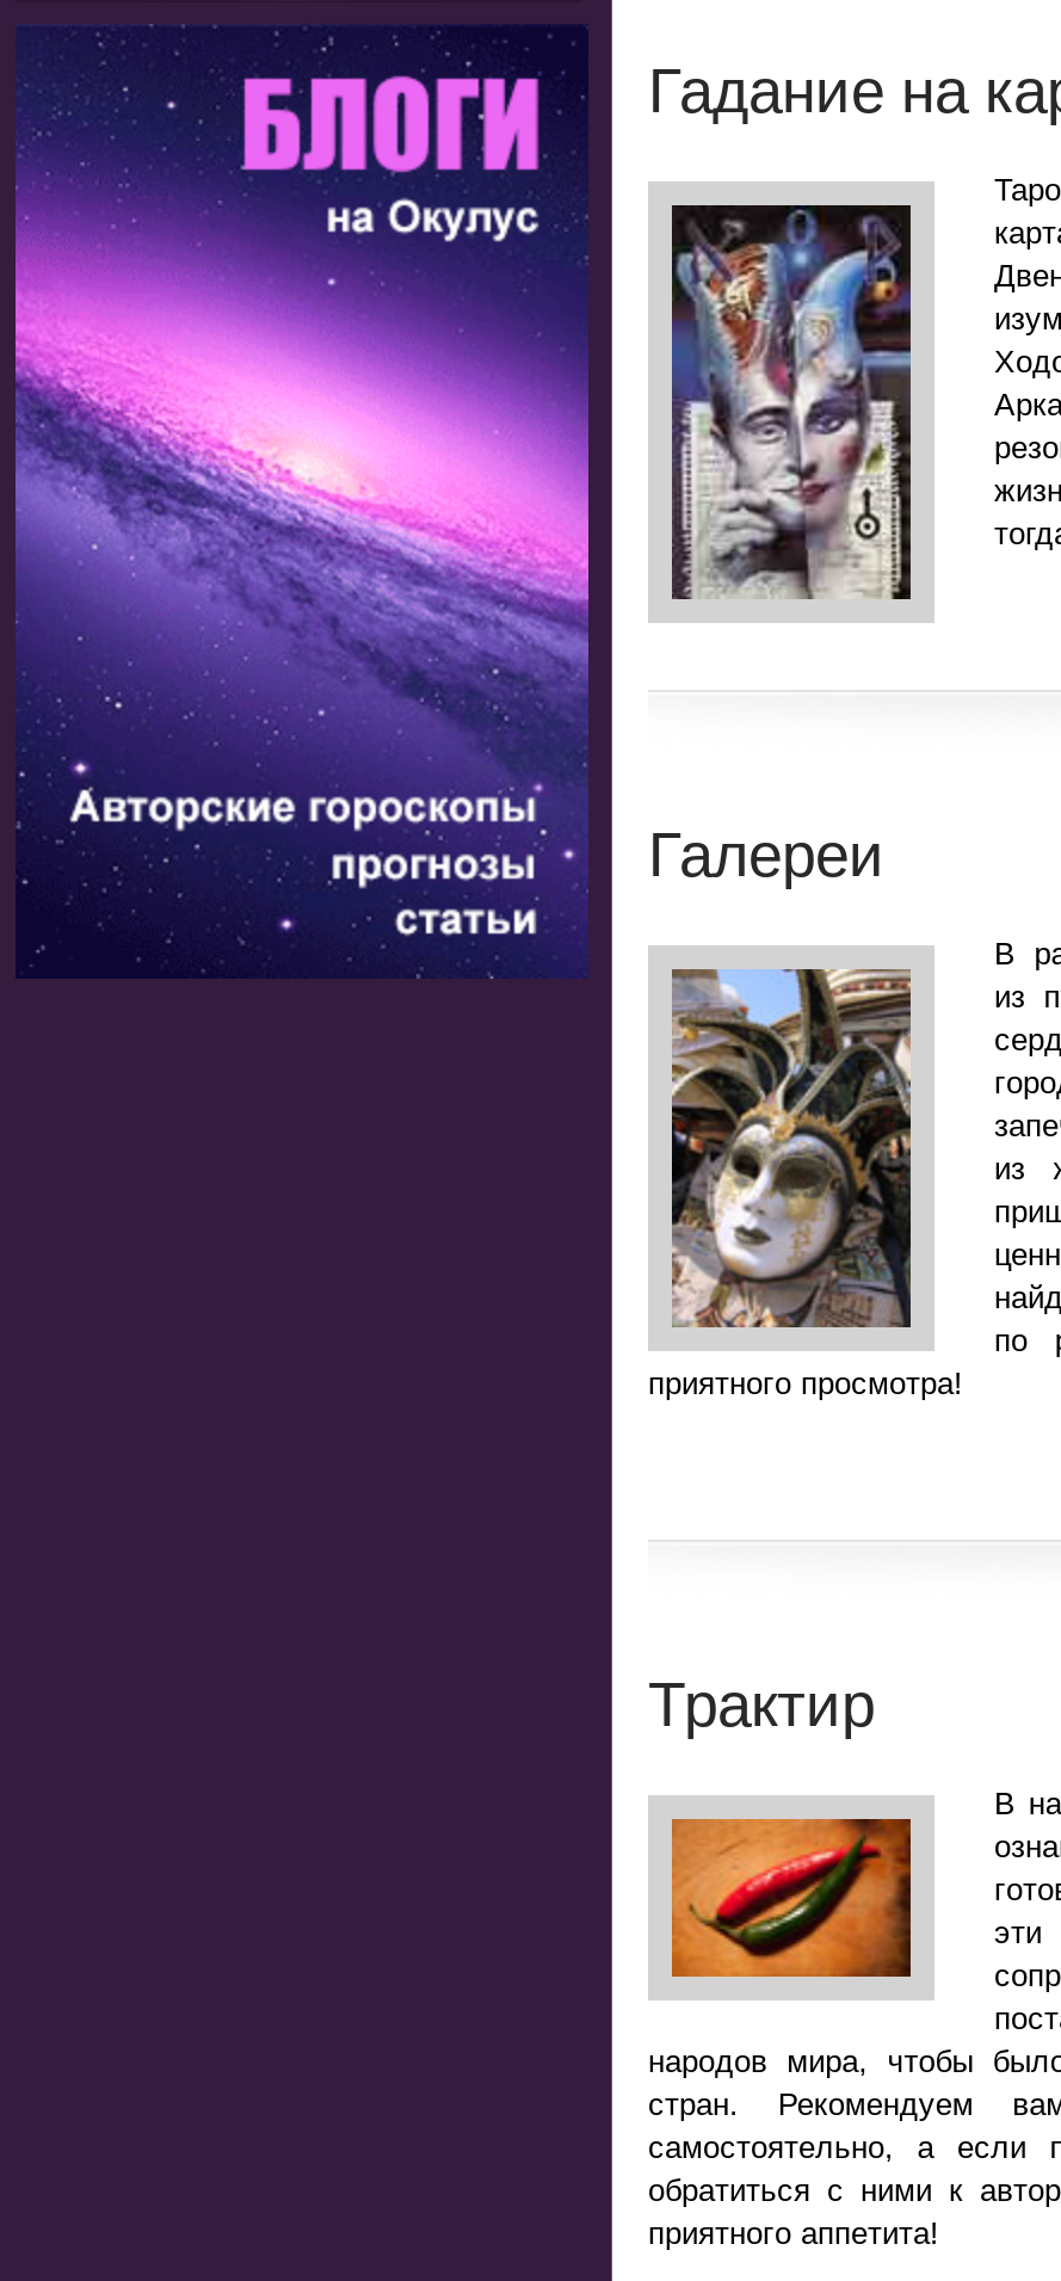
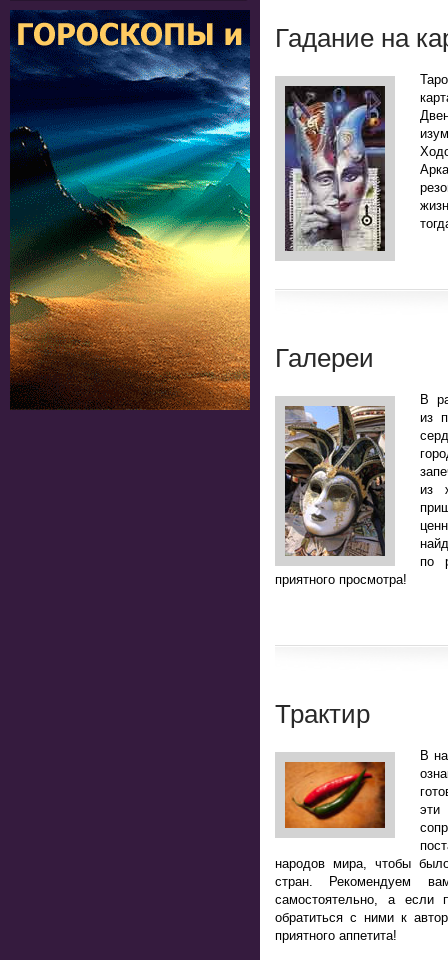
- [image]
+ [image]
